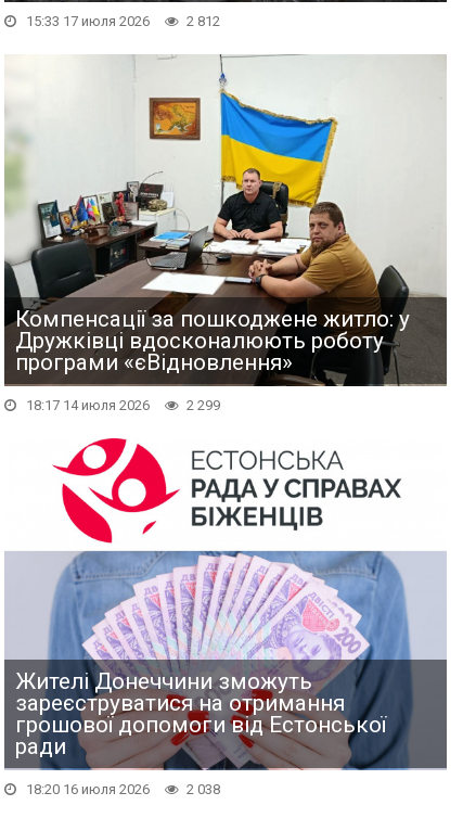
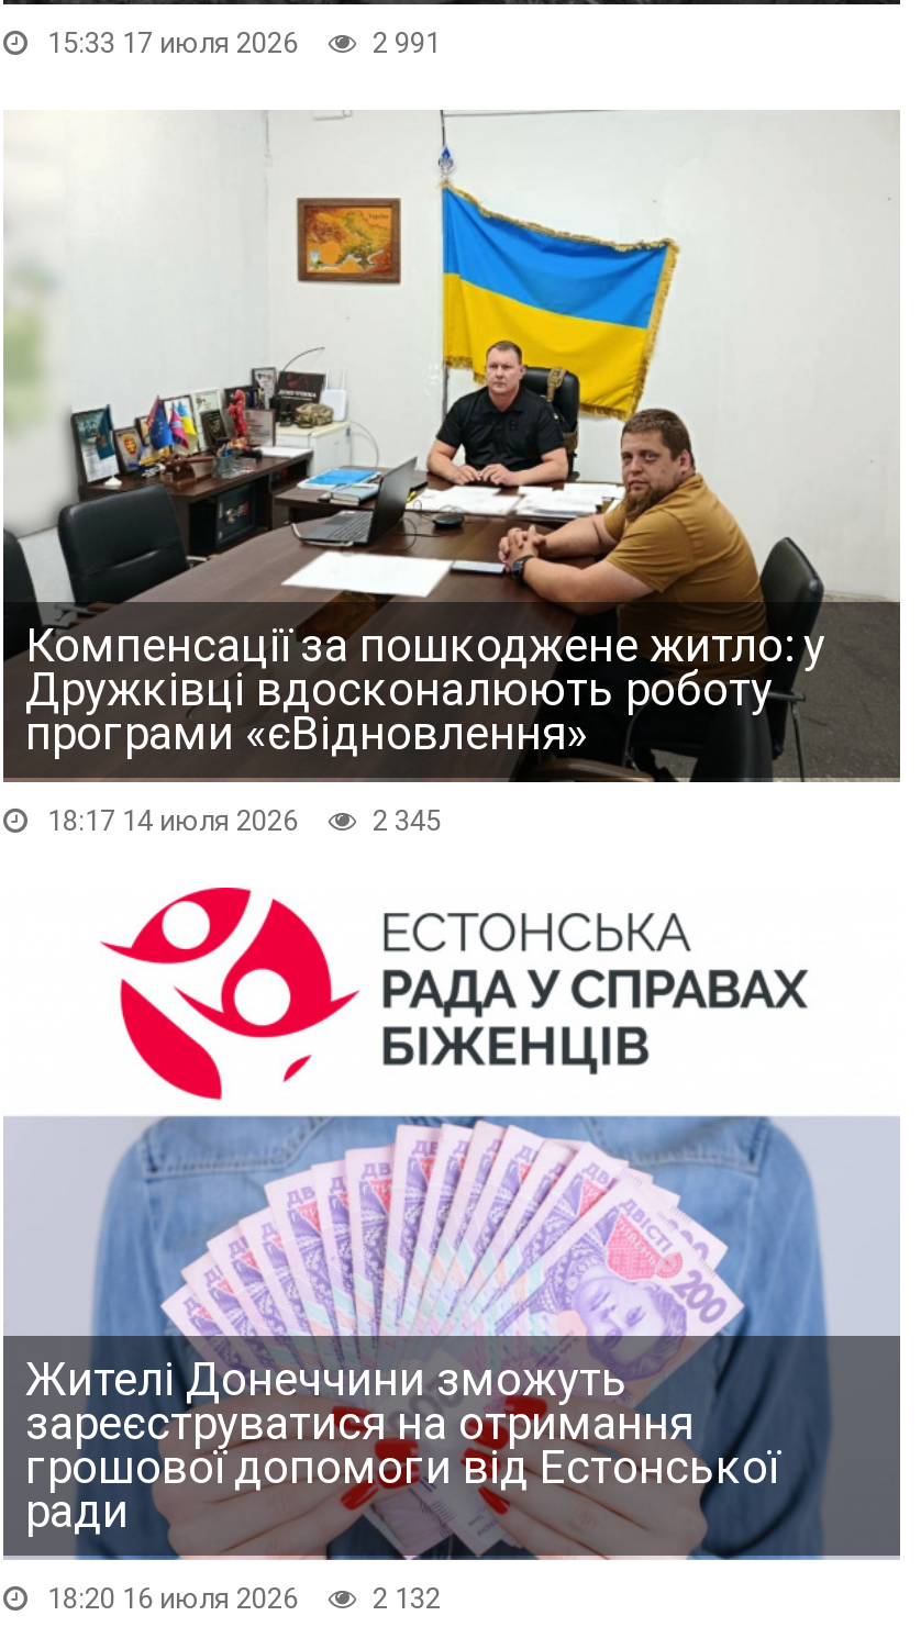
- 2 812
+ 2 991

- 2 299
+ 2 345

- 2 038
+ 2 132
